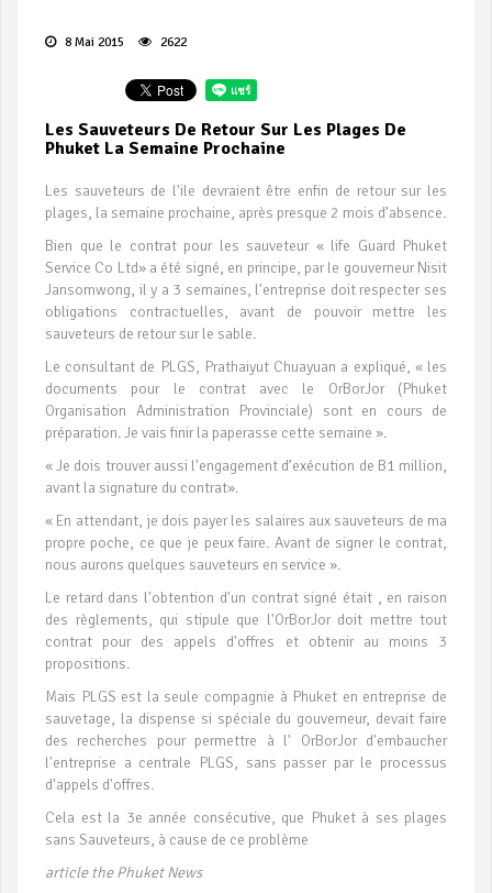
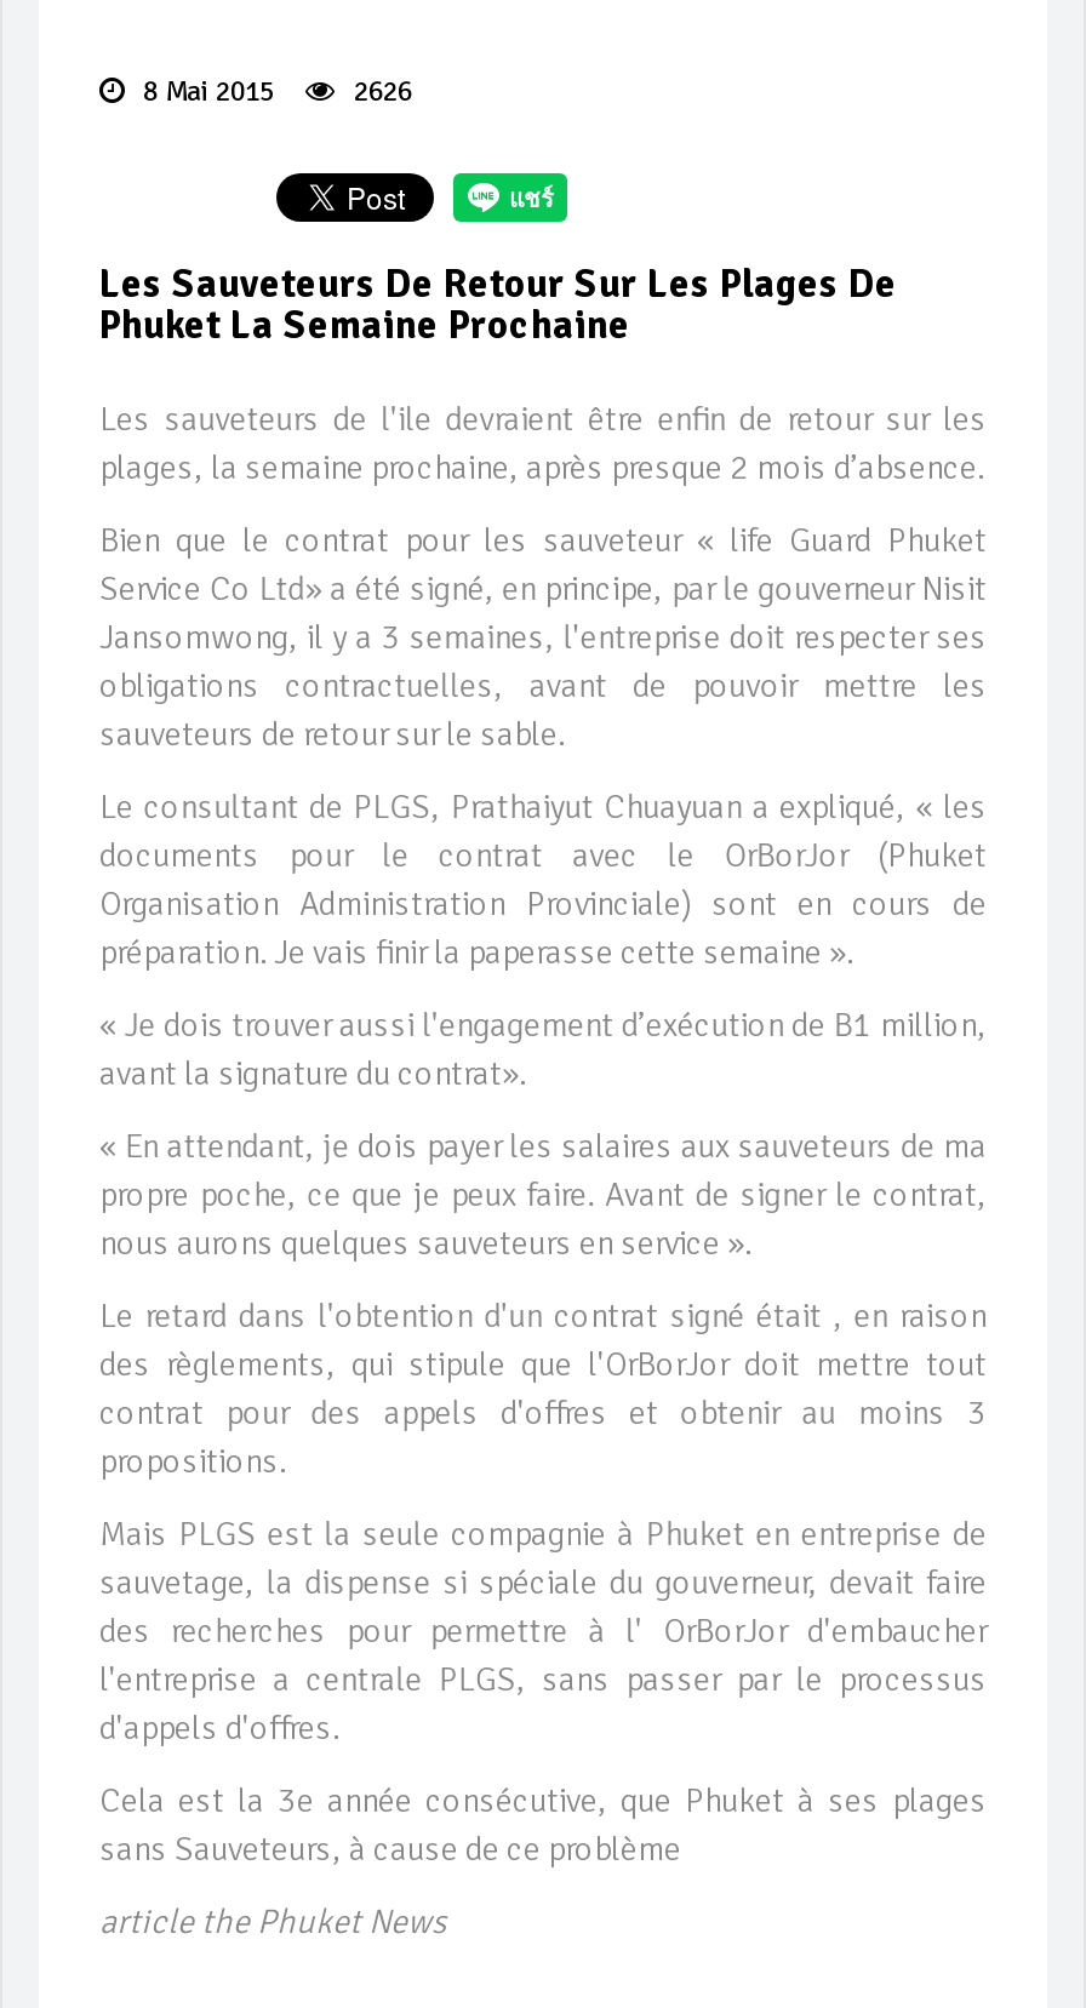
- 8 Mai 2015 2622
+ 8 Mai 2015 2626
